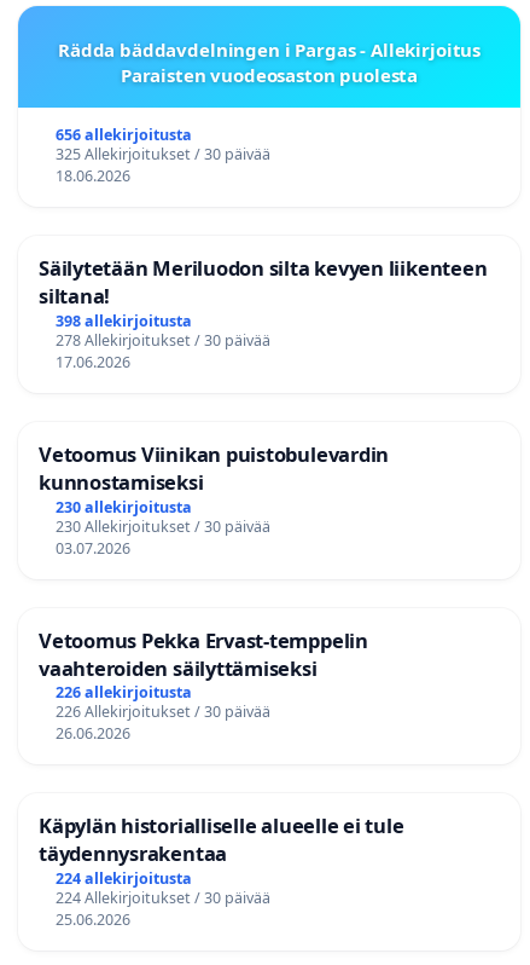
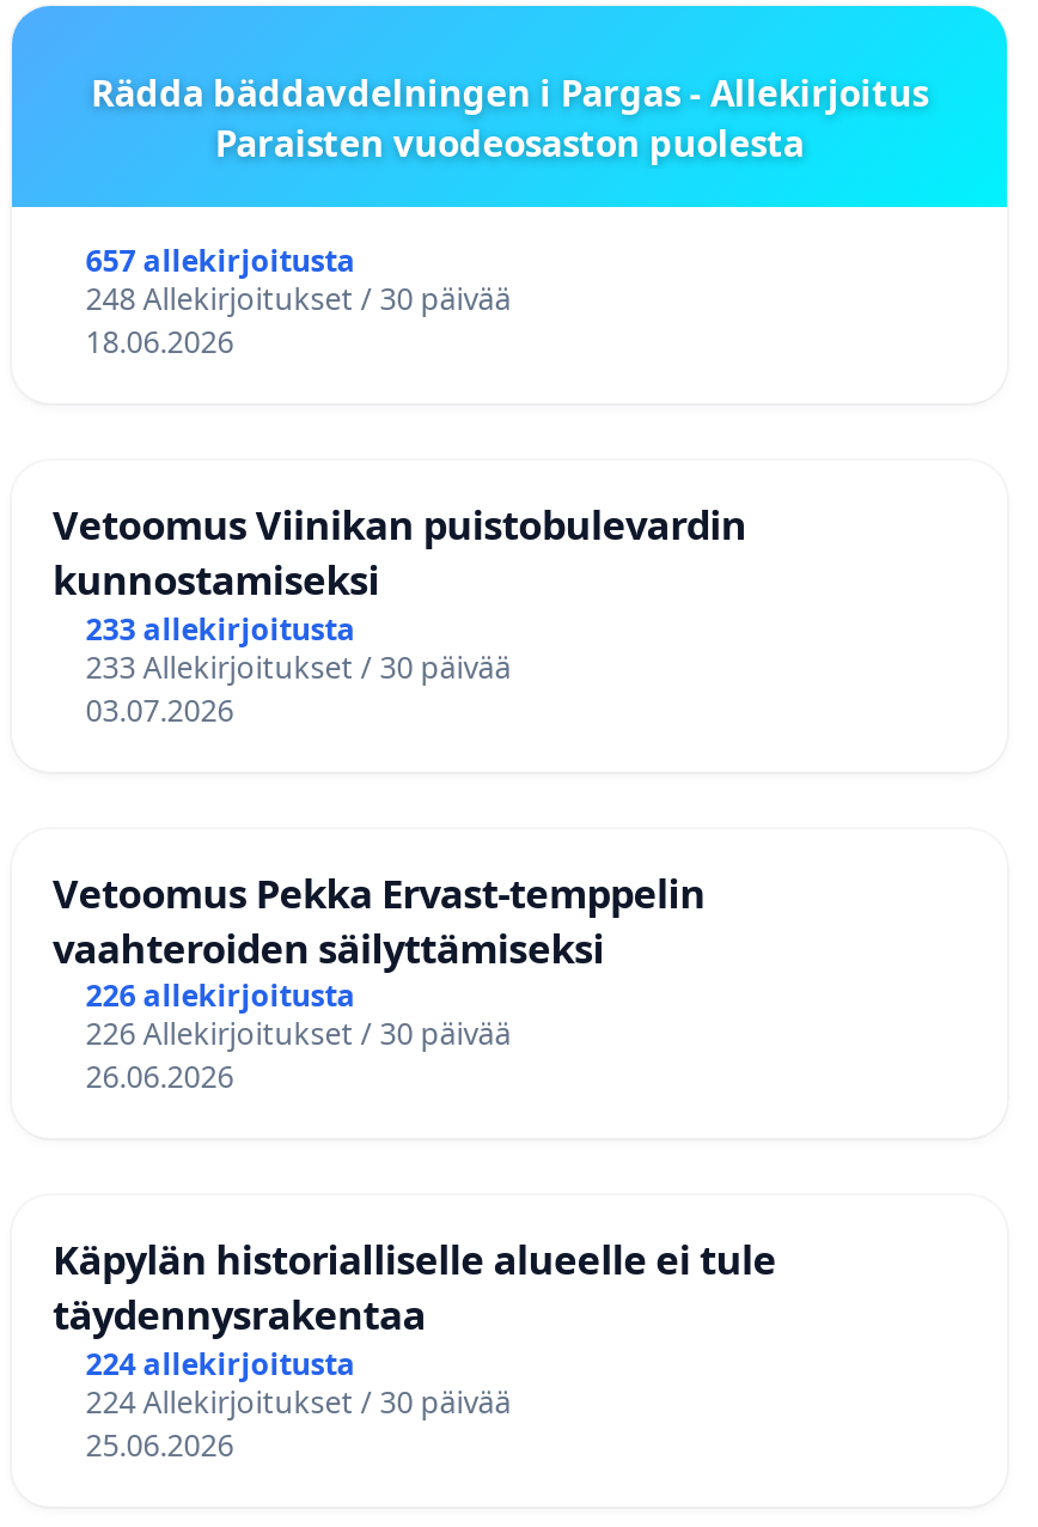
- 656 allekirjoitusta
+ 657 allekirjoitusta

- 325 Allekirjoitukset / 30 päivää
+ 248 Allekirjoitukset / 30 päivää

- Säilytetään Meriluodon silta kevyen liikenteen
- siltana!
- 398 allekirjoitusta
- 278 Allekirjoitukset / 30 päivää
- 17.06.2026

- 230 allekirjoitusta
+ 233 allekirjoitusta

- 230 Allekirjoitukset / 30 päivää
+ 233 Allekirjoitukset / 30 päivää
